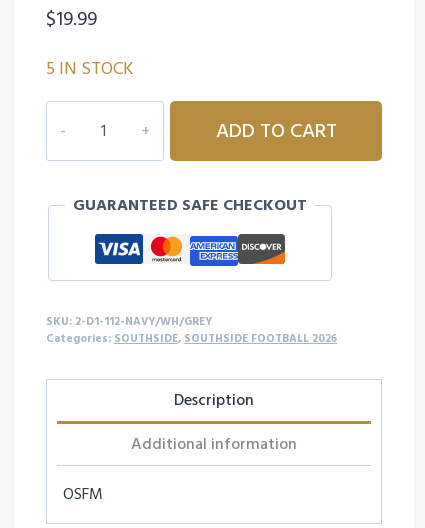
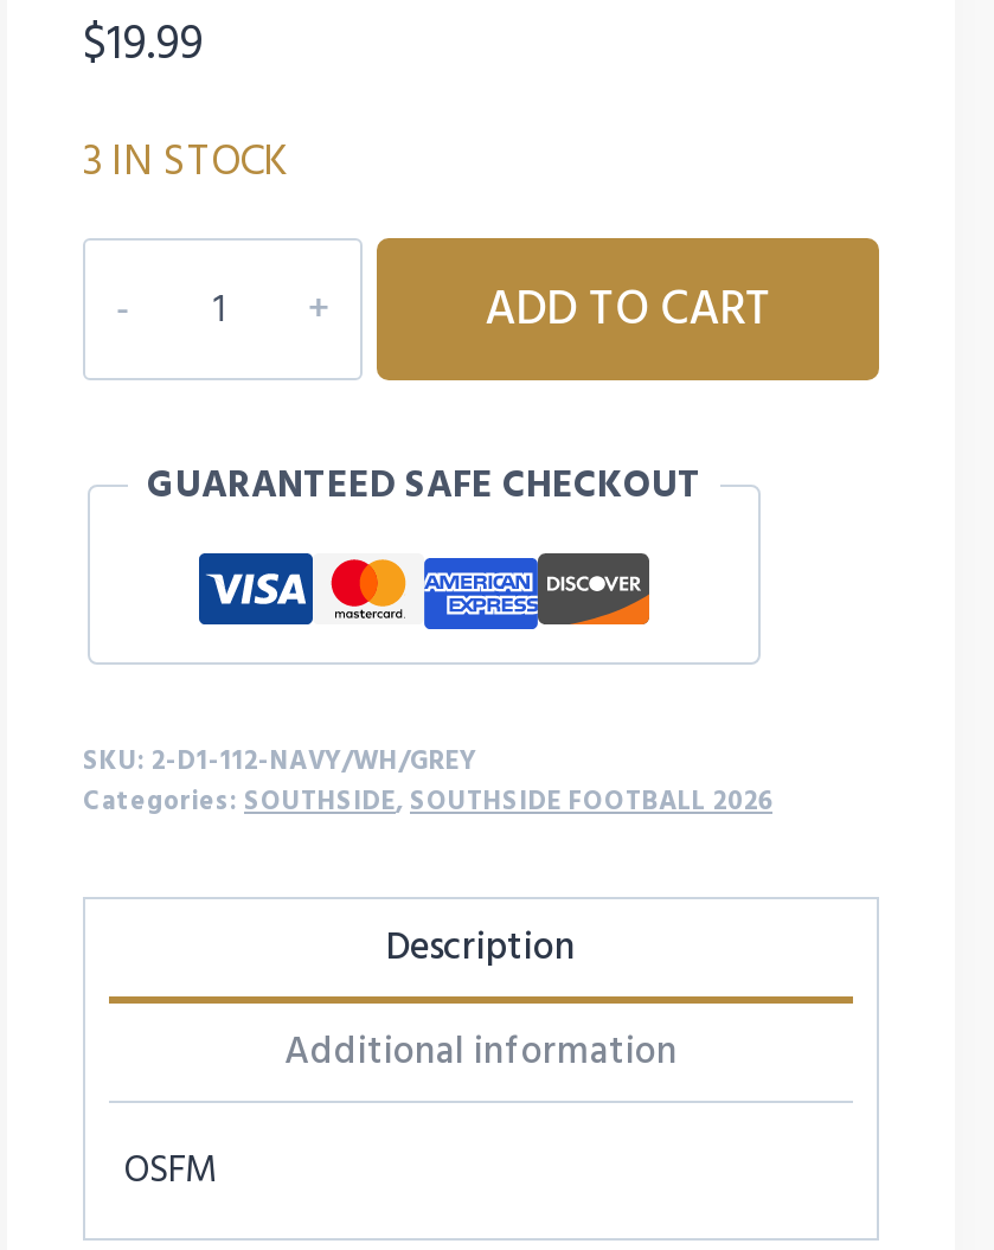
- 5 IN STOCK
+ 3 IN STOCK
